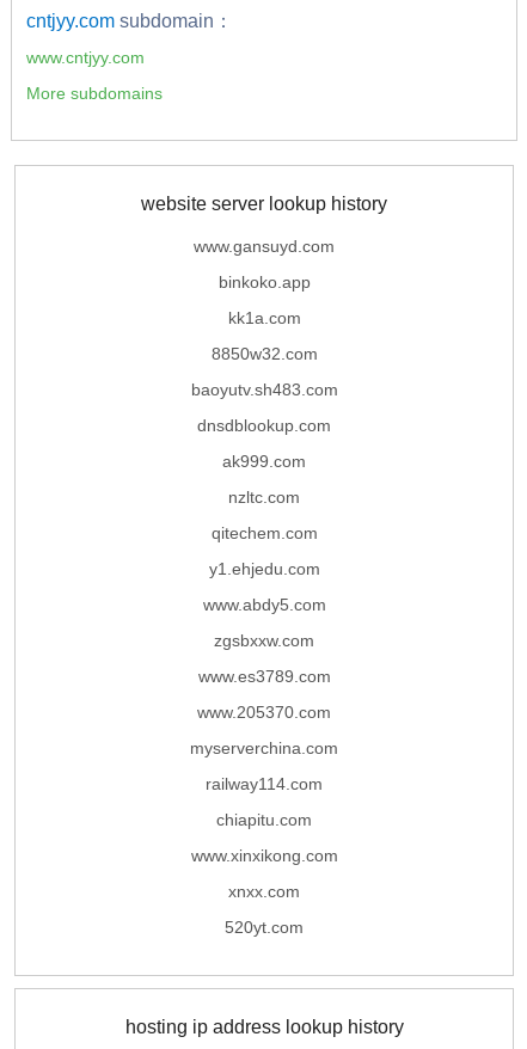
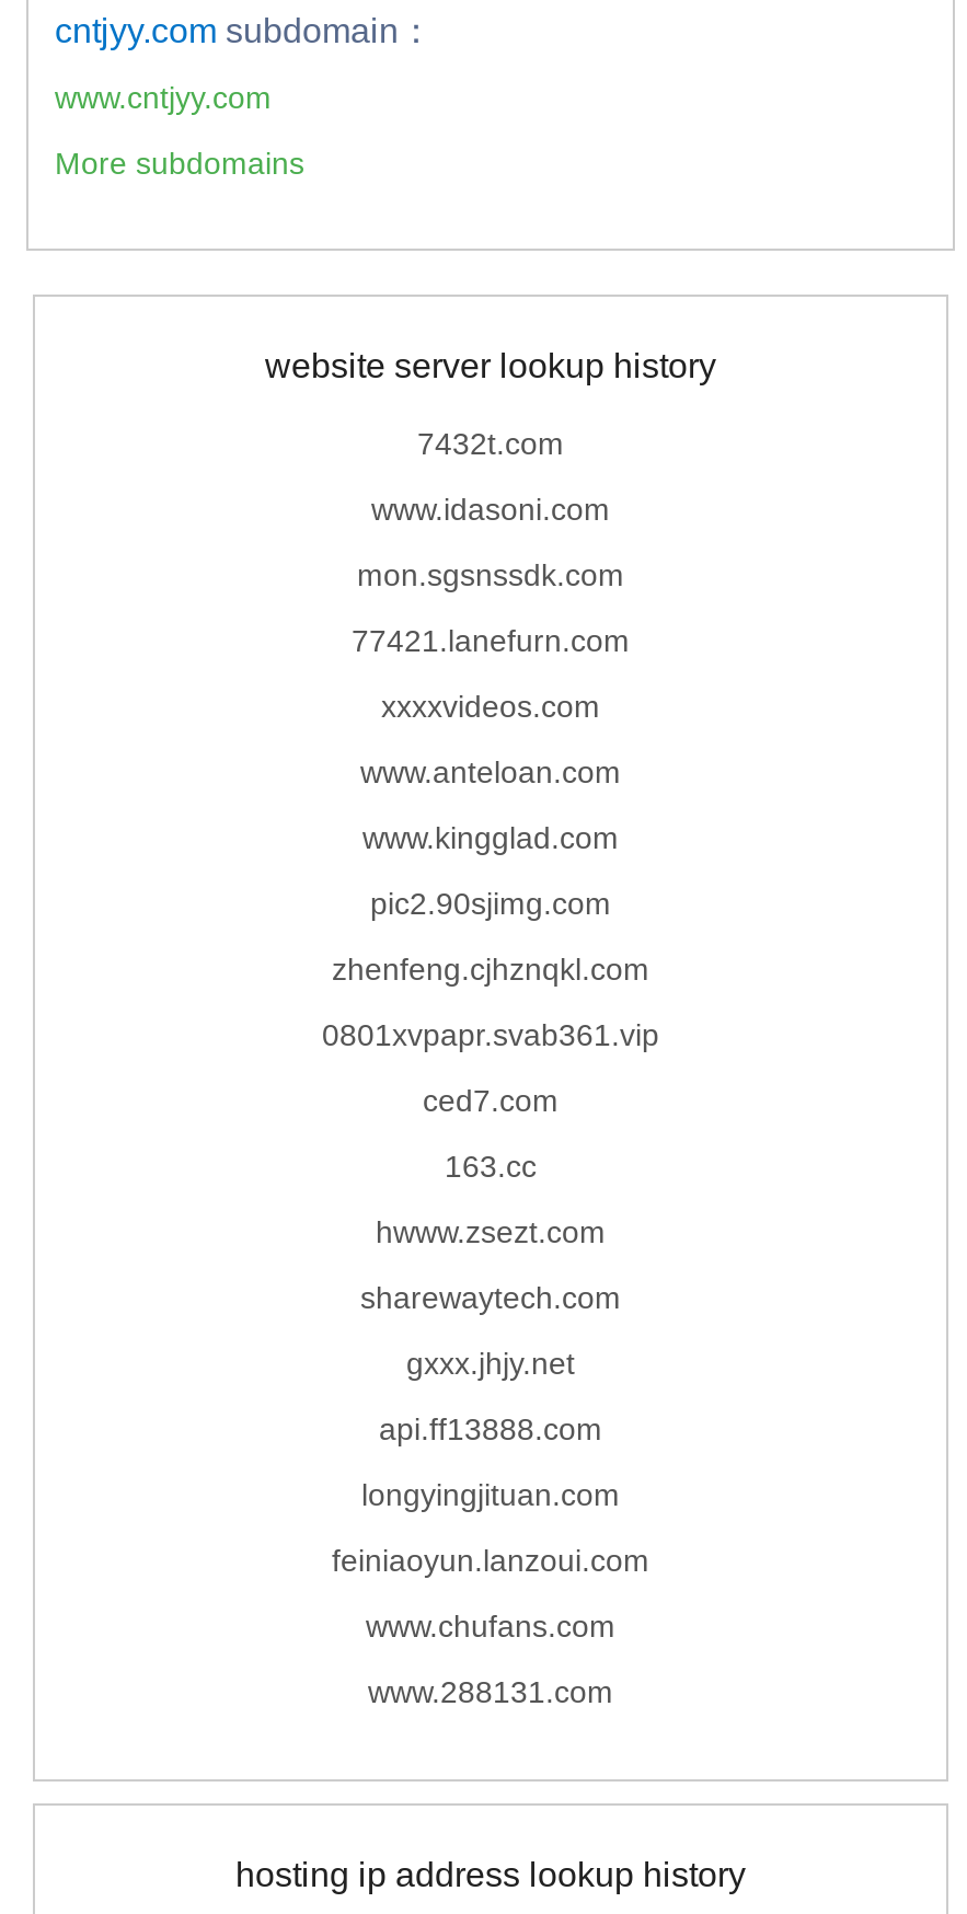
- www.gansuyd.com
+ 7432t.com

- binkoko.app
+ www.idasoni.com

- kk1a.com
+ mon.sgsnssdk.com

- 8850w32.com
+ 77421.lanefurn.com

- baoyutv.sh483.com
+ xxxxvideos.com

- dnsdblookup.com
+ www.anteloan.com

- ak999.com
+ www.kingglad.com

- nzltc.com
+ pic2.90sjimg.com

- qitechem.com
+ zhenfeng.cjhznqkl.com

- y1.ehjedu.com
+ 0801xvpapr.svab361.vip

- www.abdy5.com
+ ced7.com

- zgsbxxw.com
+ 163.cc

- www.es3789.com
+ hwww.zsezt.com

- www.205370.com
+ sharewaytech.com

- myserverchina.com
+ gxxx.jhjy.net

- railway114.com
+ api.ff13888.com

- chiapitu.com
+ longyingjituan.com

- www.xinxikong.com
+ feiniaoyun.lanzoui.com

- xnxx.com
+ www.chufans.com

- 520yt.com
+ www.288131.com
